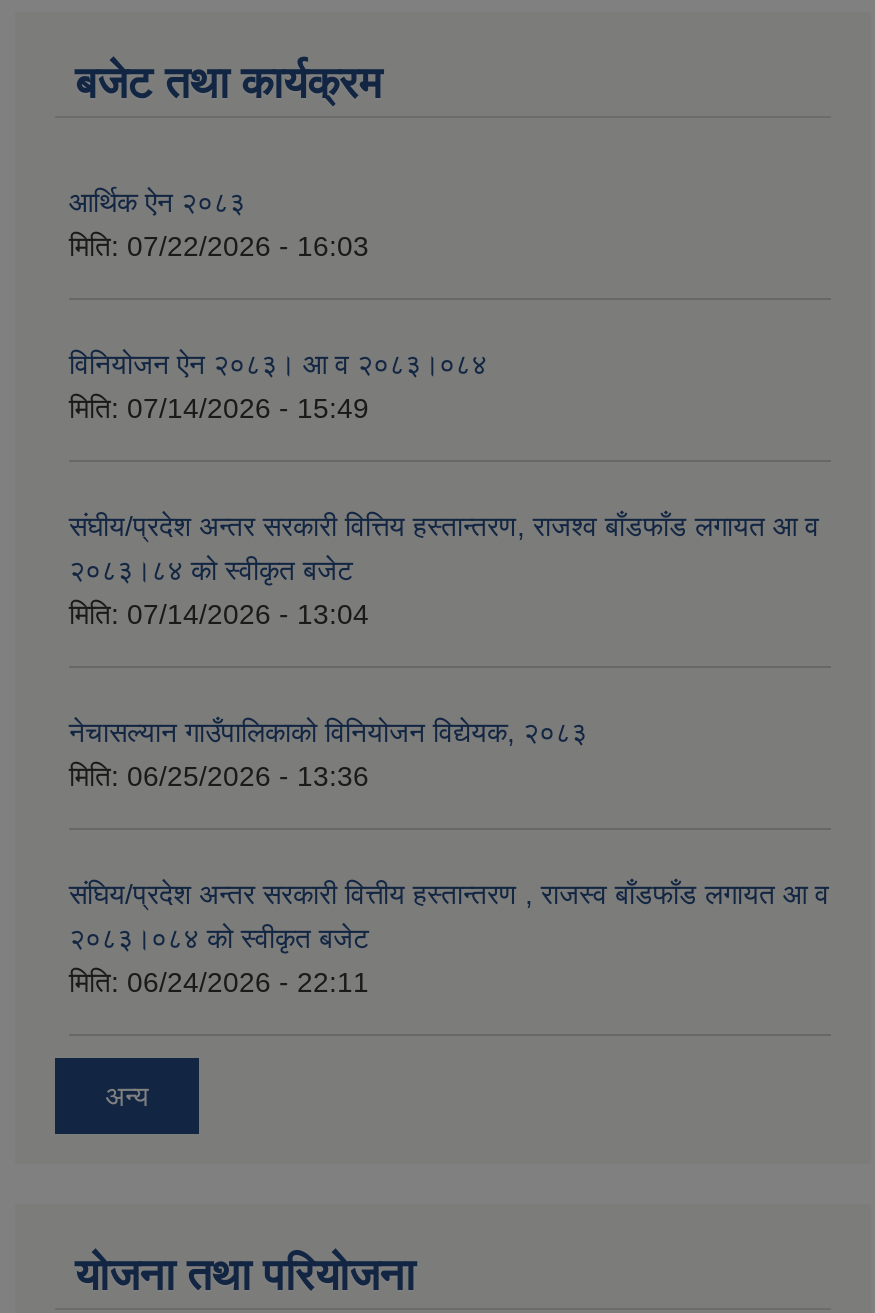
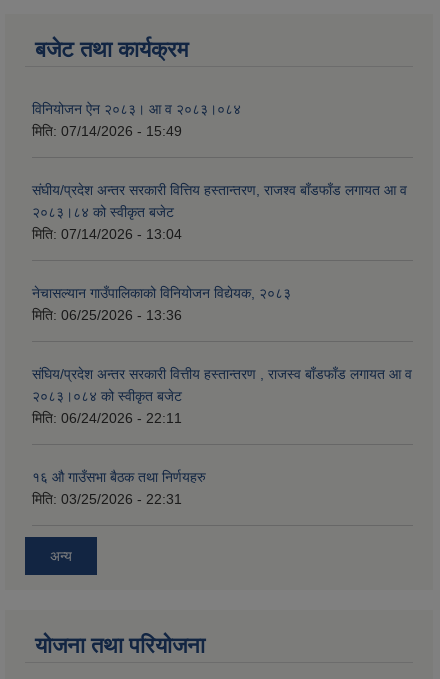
- आर्थिक ऐन २०८३
- मिति: 07/22/2026 - 16:03

moved up: विनियोजन ऐन २०८३। आ व २०८३।०८४ | मिति: 07/14/2026 - 15:49 | संघीय/प्रदेश अन्तर सरकारी वित्तिय हस्तान्तरण, राजश्व बाँडफाँड लगायत आ व | ... | २०८३।०८४ को स्वीकृत बजेट | मिति: 06/24/2026 - 22:11

+ १६ औ गाउँसभा बैठक तथा निर्णयहरु
+ मिति: 03/25/2026 - 22:31
